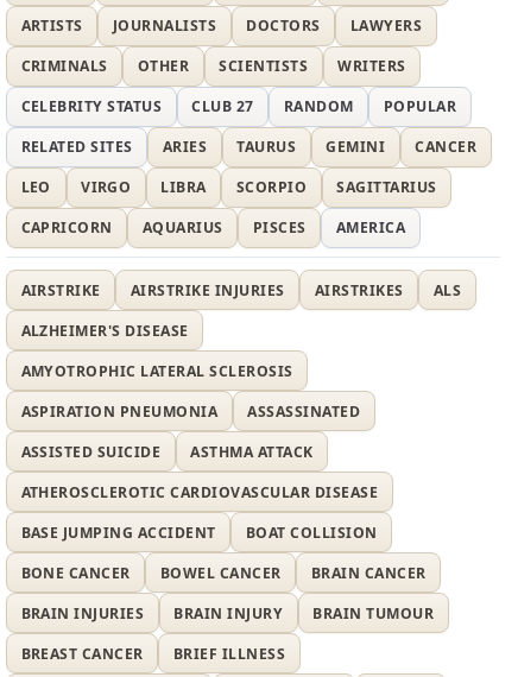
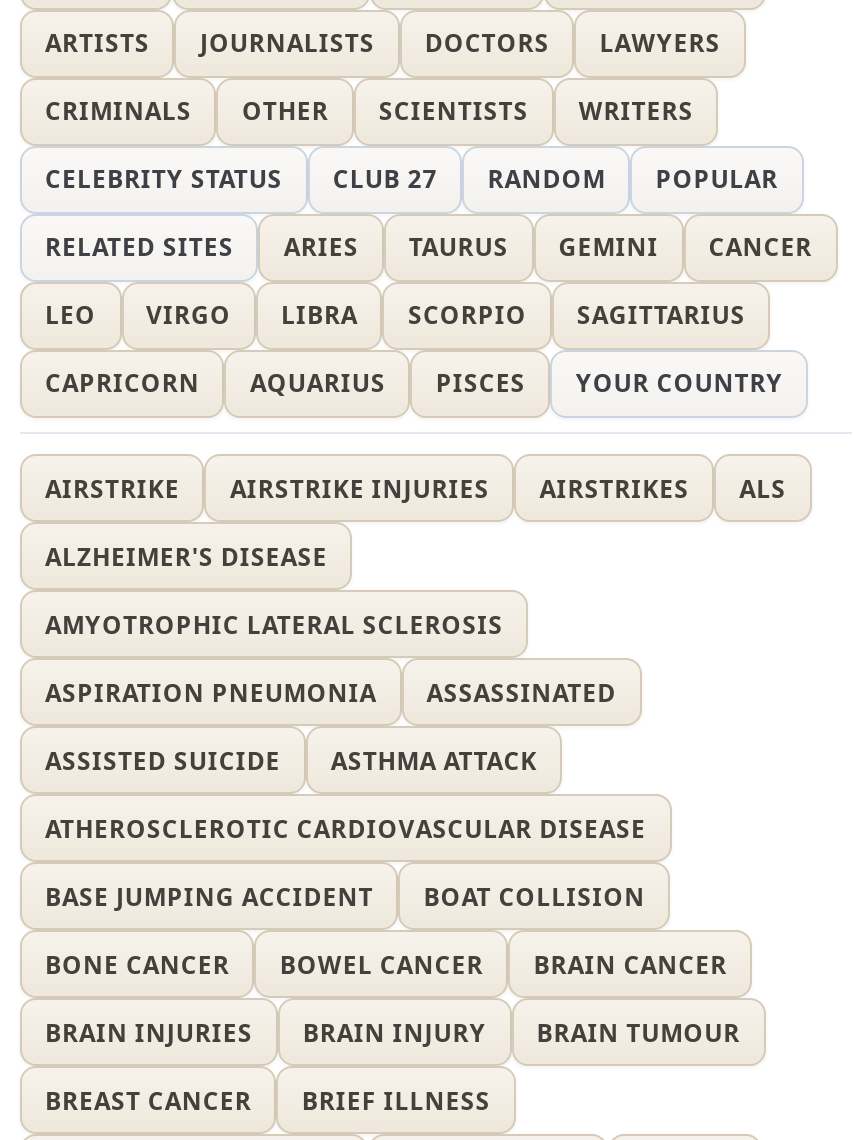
- AMERICA
+ YOUR COUNTRY
